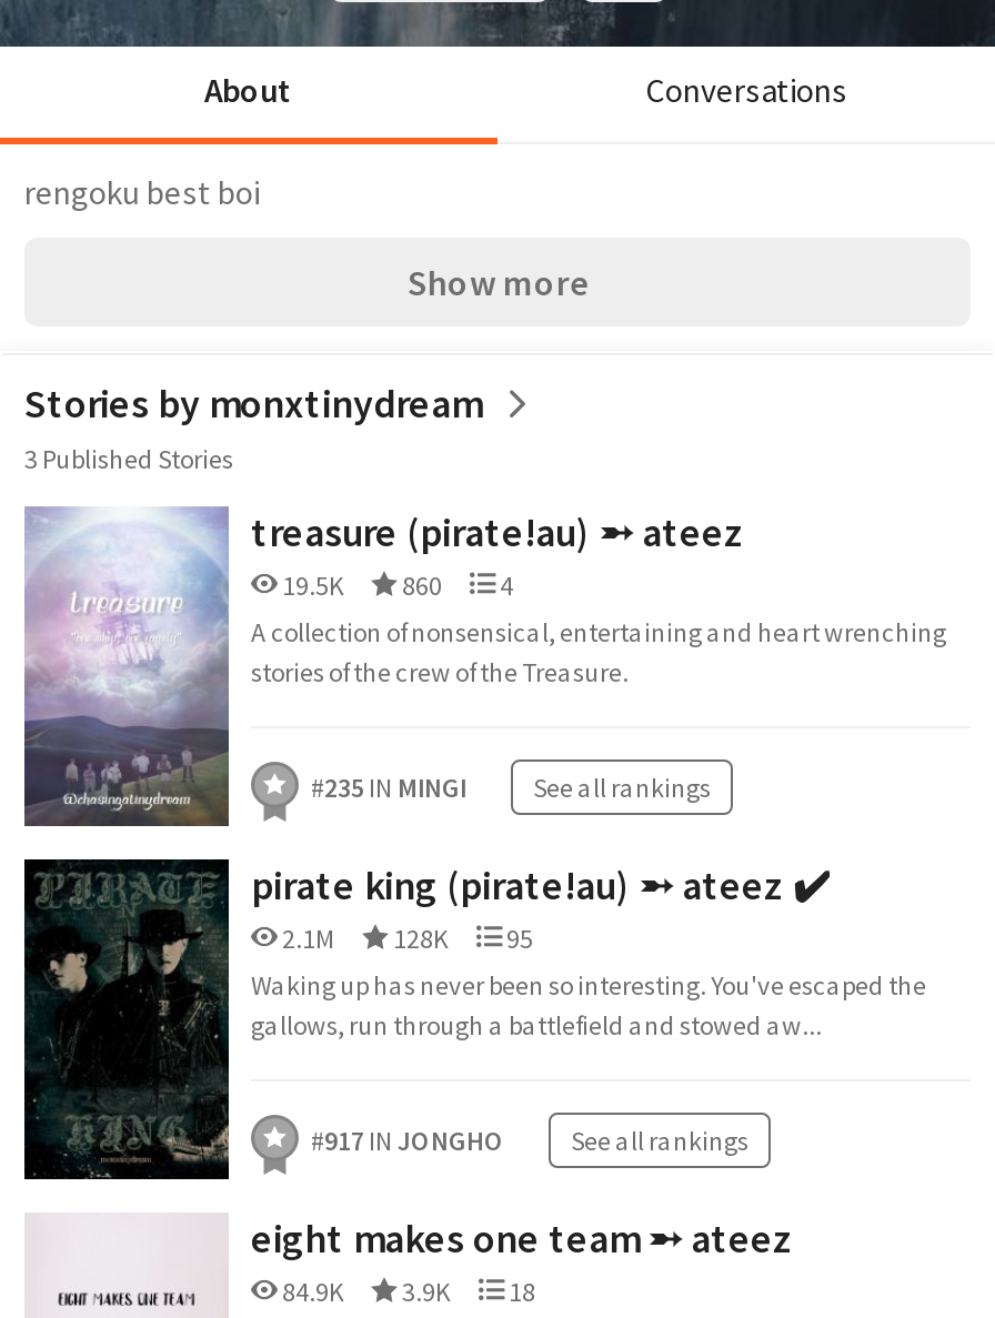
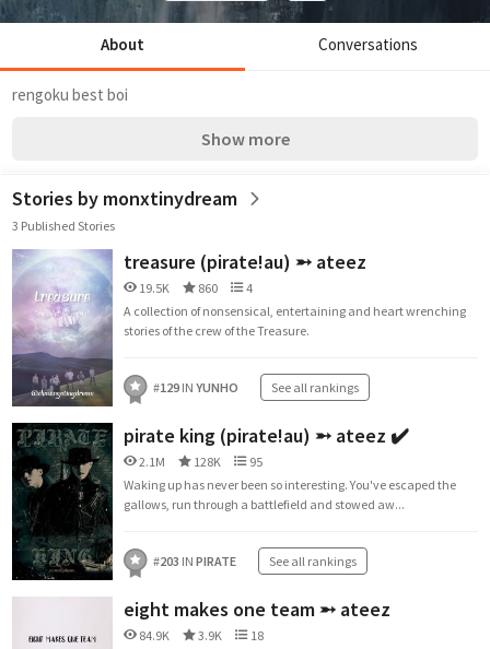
- #235 IN MINGI See all rankings
+ #129 IN YUNHO See all rankings

- #917 IN JONGHO See all rankings
+ #203 IN PIRATE See all rankings
